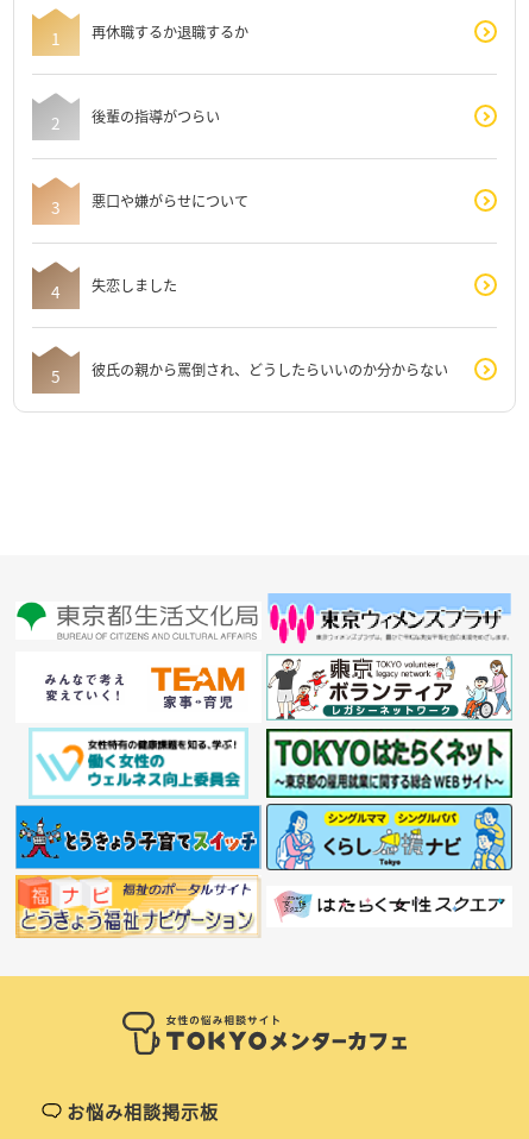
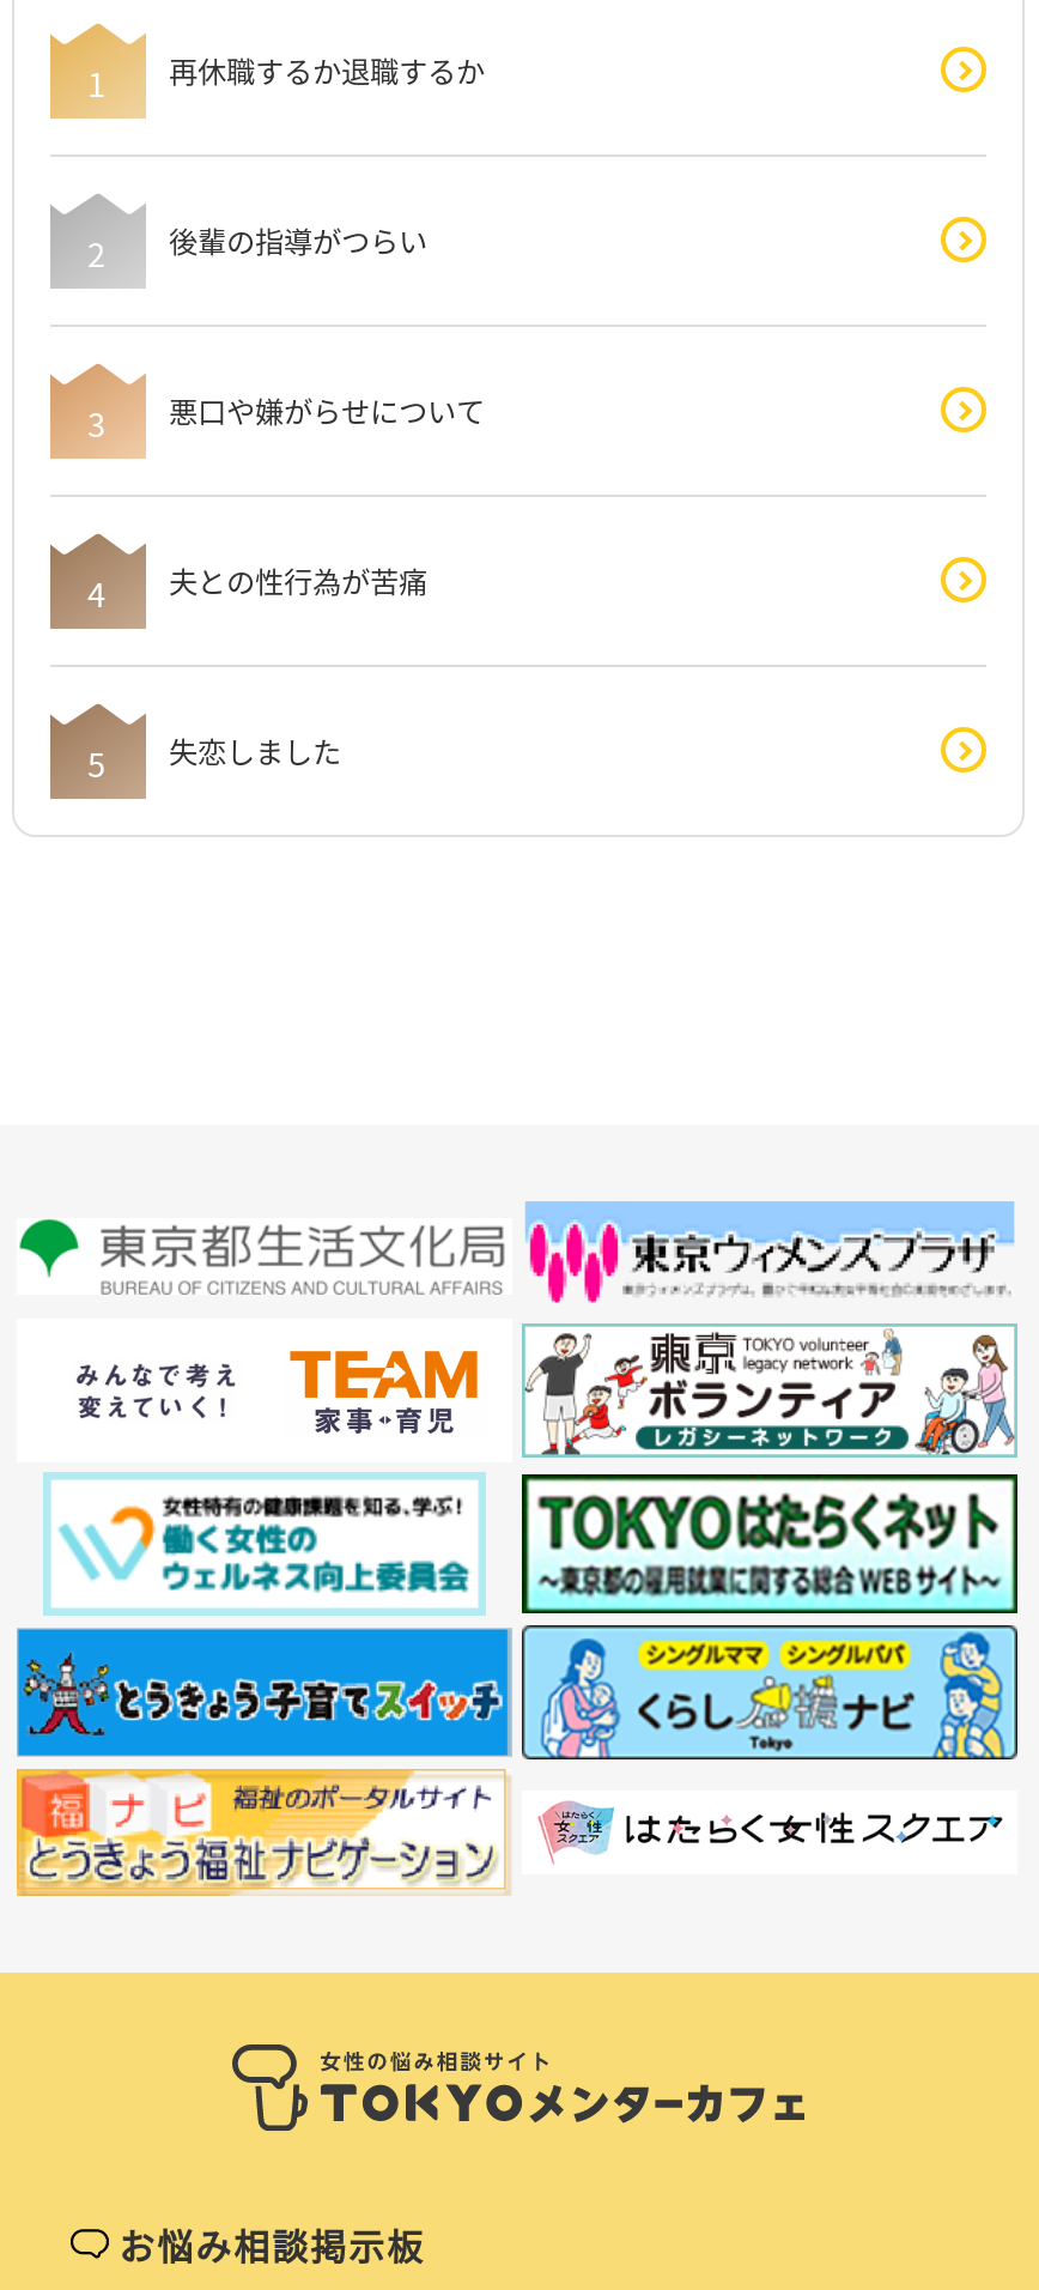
moved down: [image]

+ 夫との性行為が苦痛

moved down: [image] | 失恋しました

- 彼氏の親から罵倒され、どうしたらいいのか分からない
